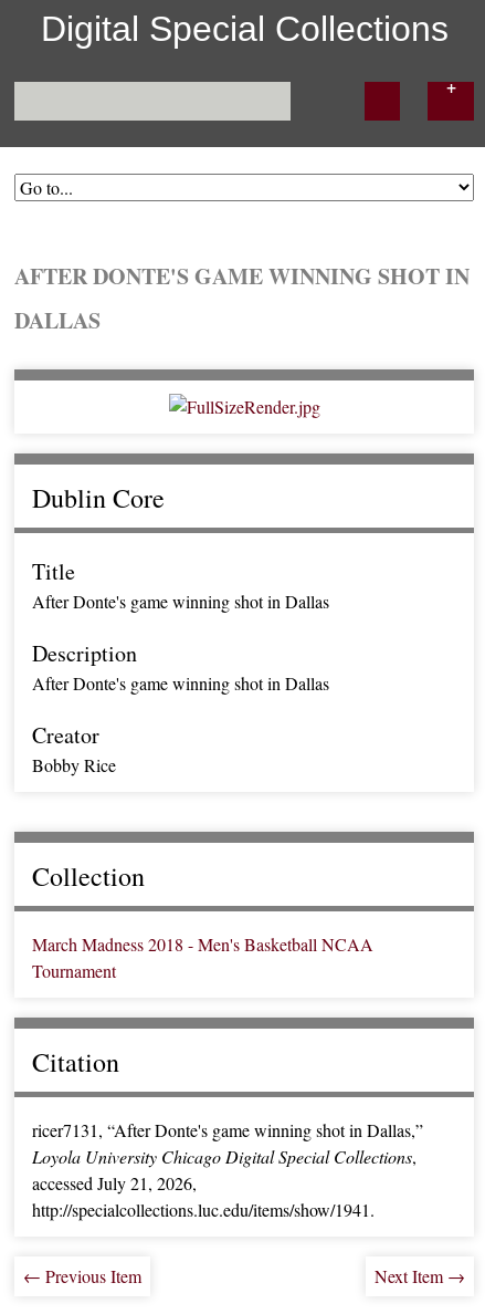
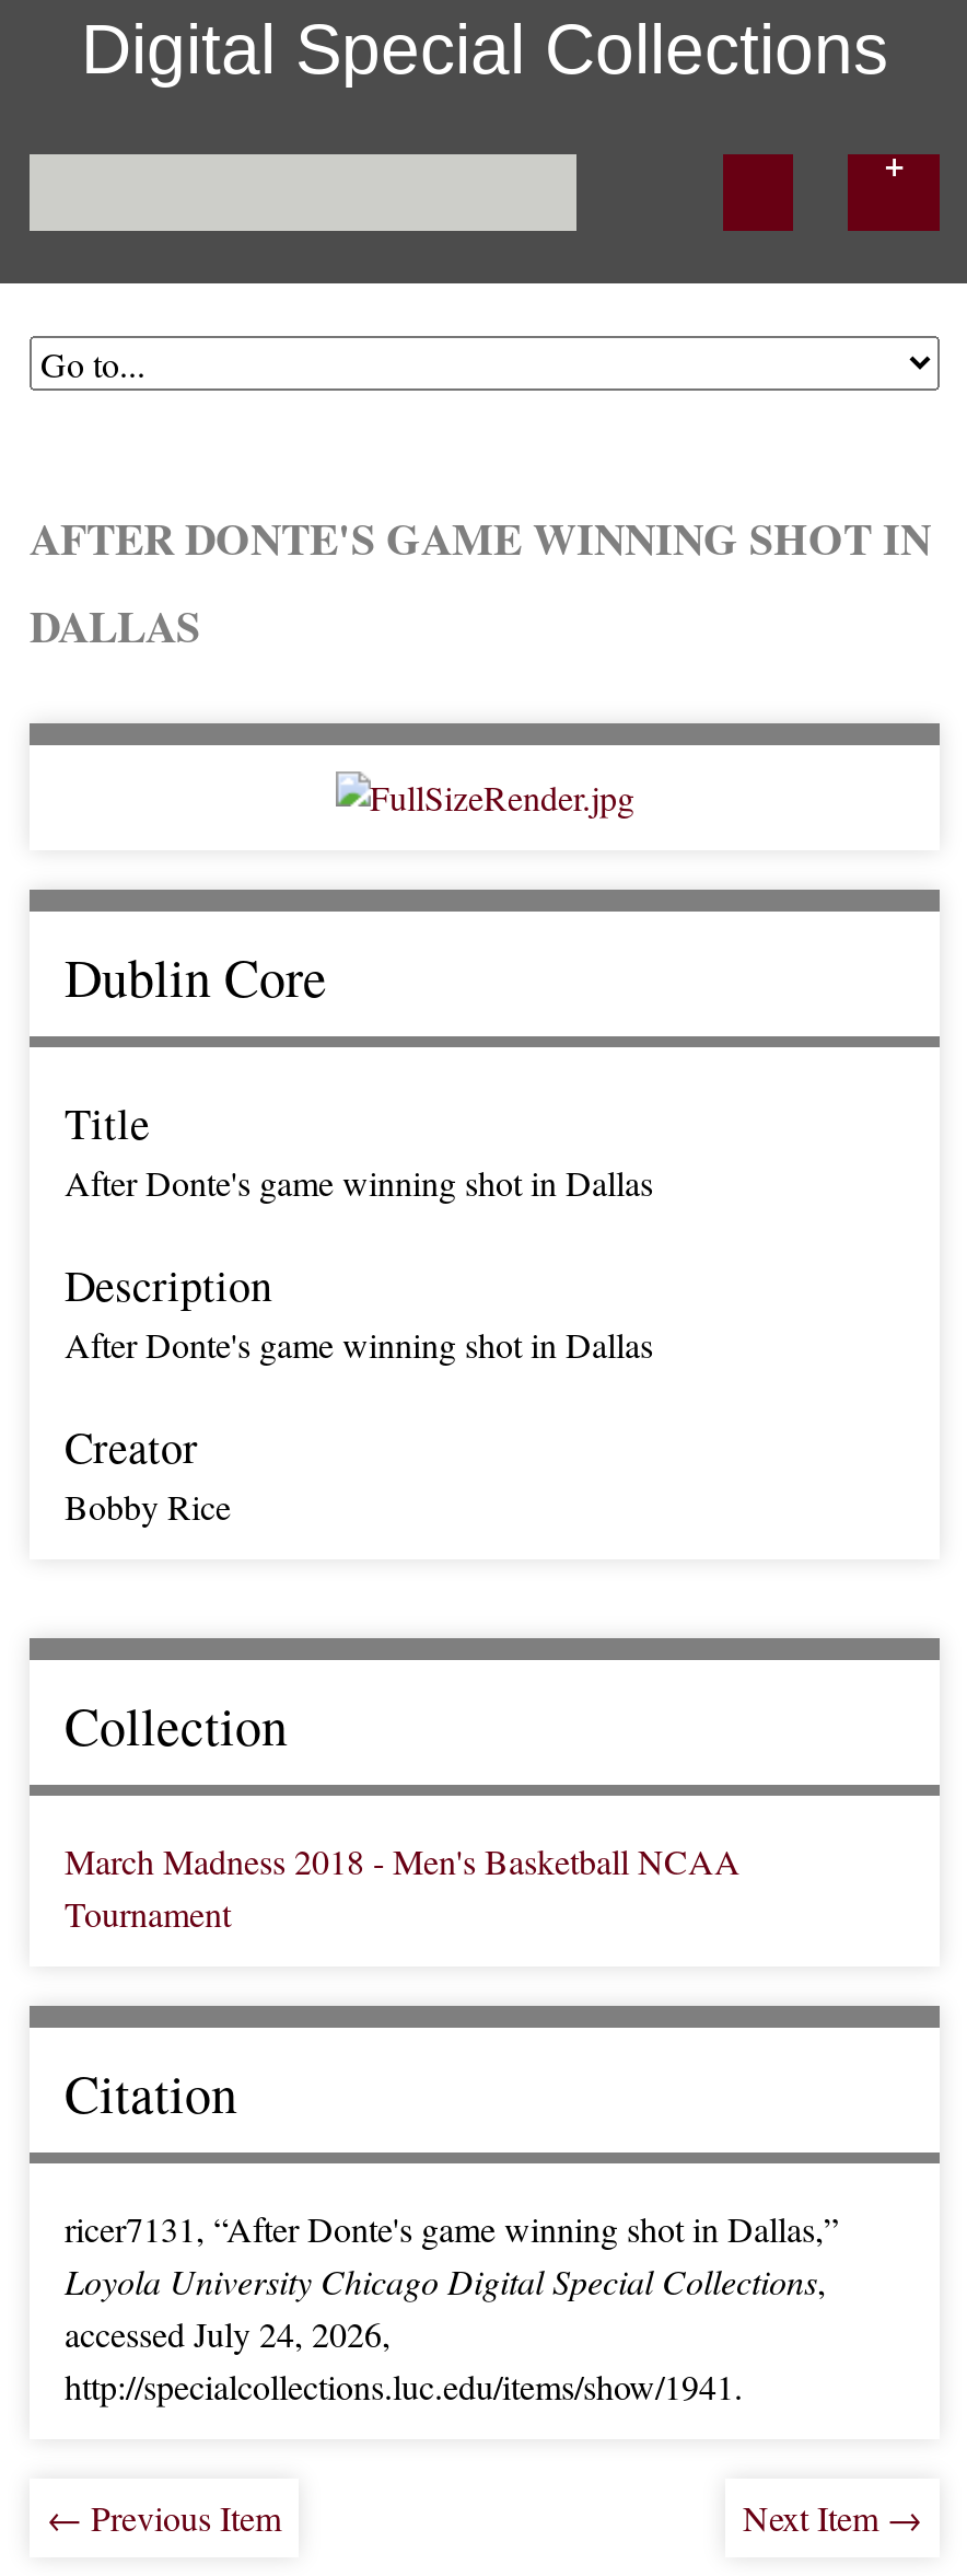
- accessed July 21, 2026,
+ accessed July 24, 2026,
